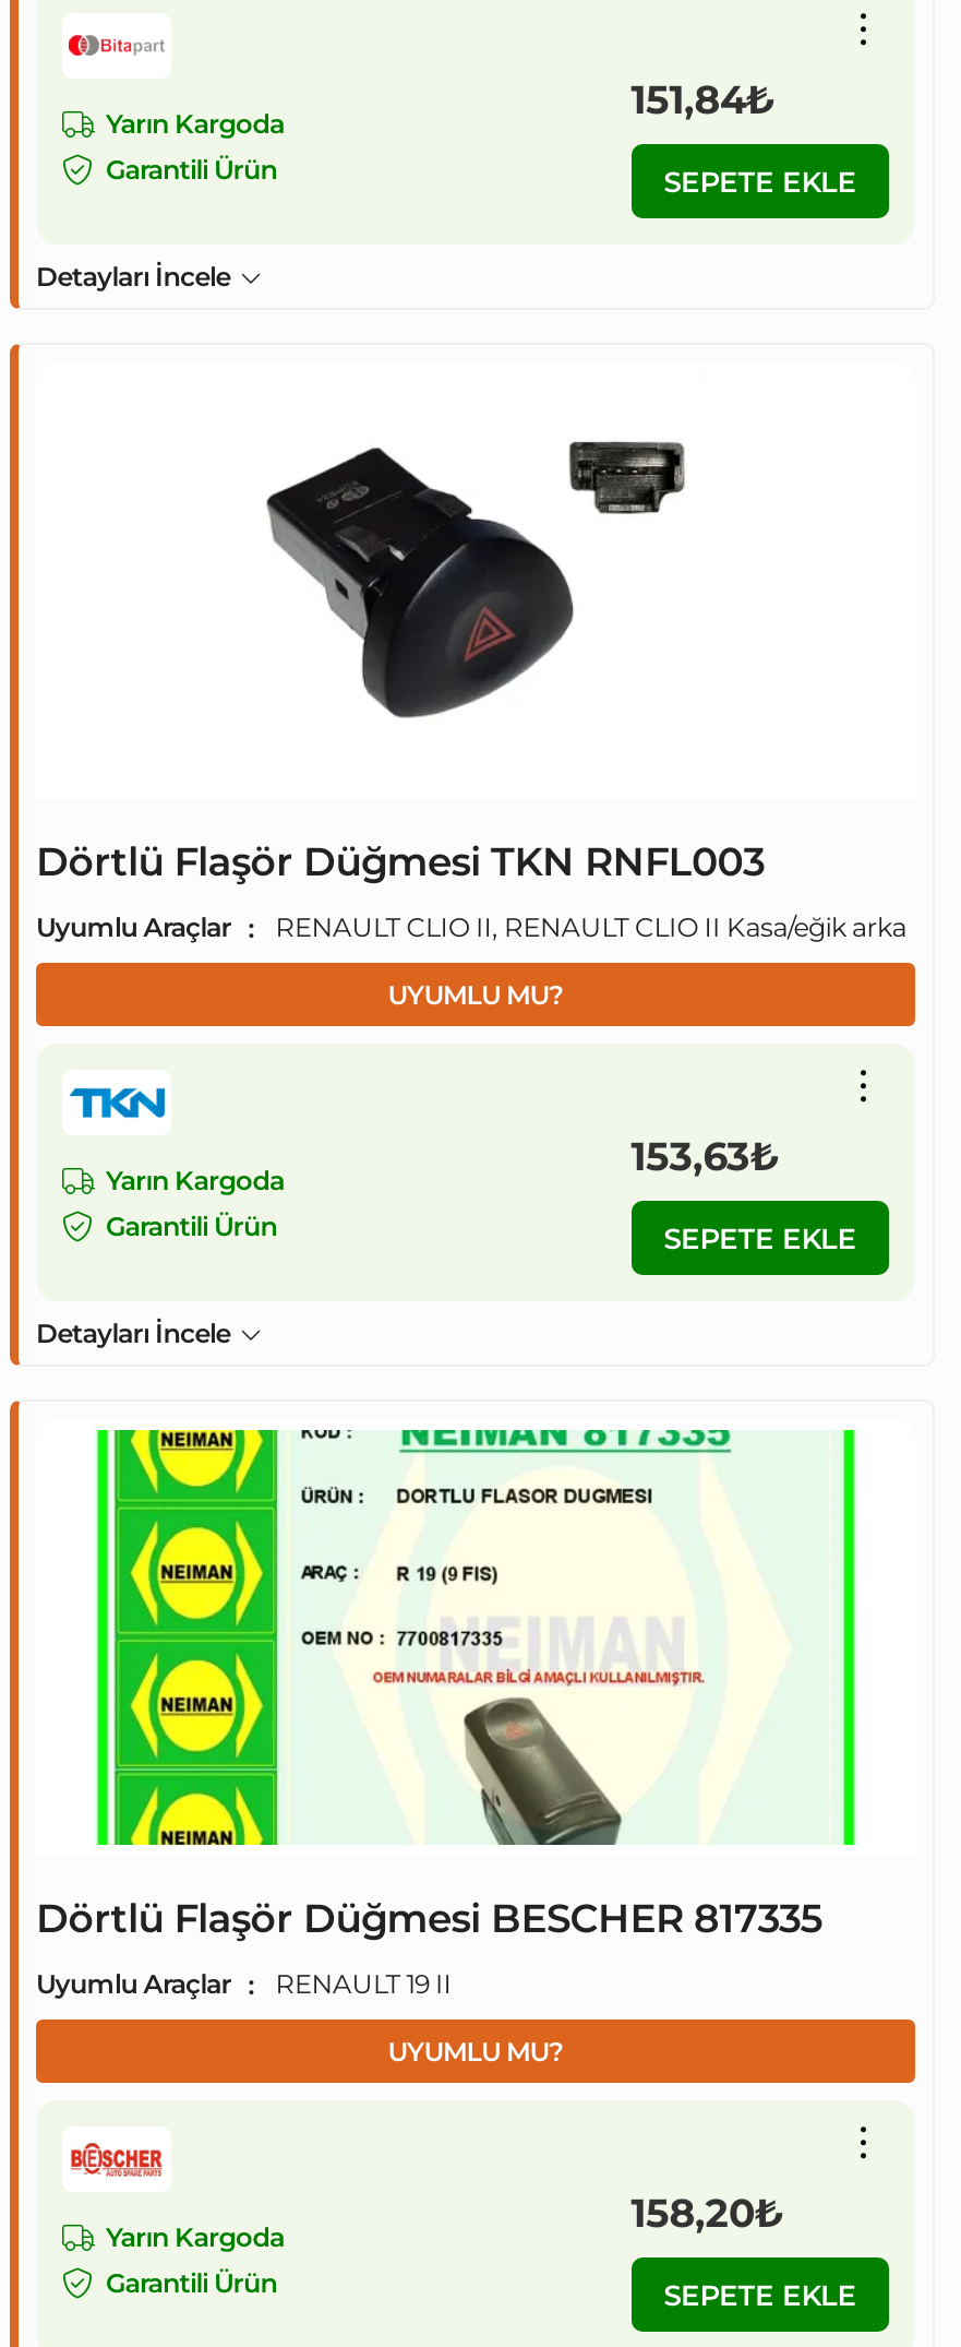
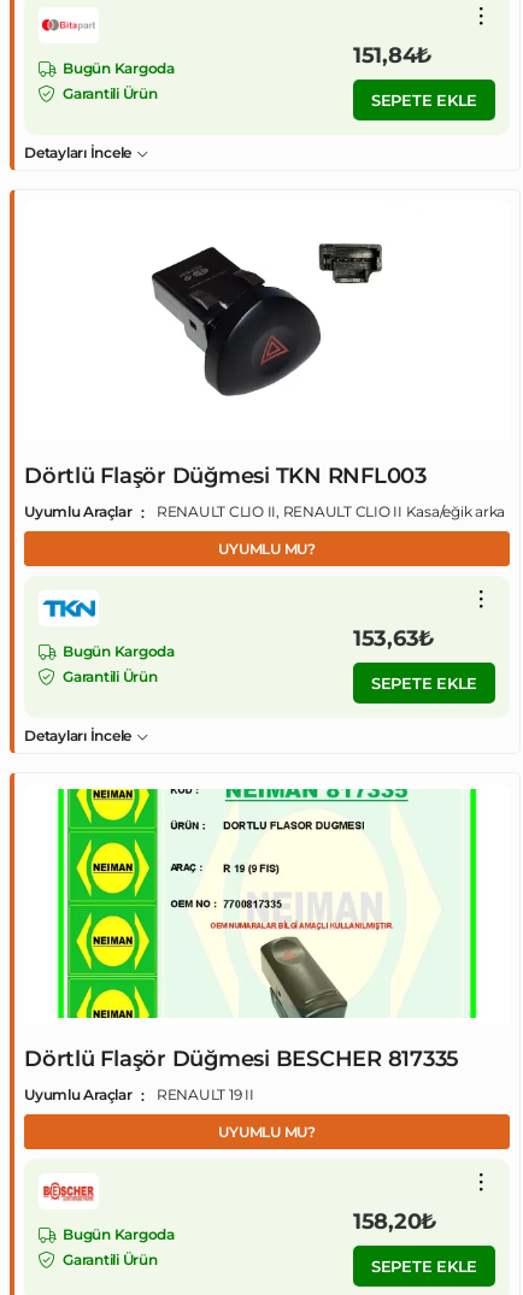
- Yarın Kargoda
+ Bugün Kargoda

- Yarın Kargoda
+ Bugün Kargoda

- Yarın Kargoda
+ Bugün Kargoda
